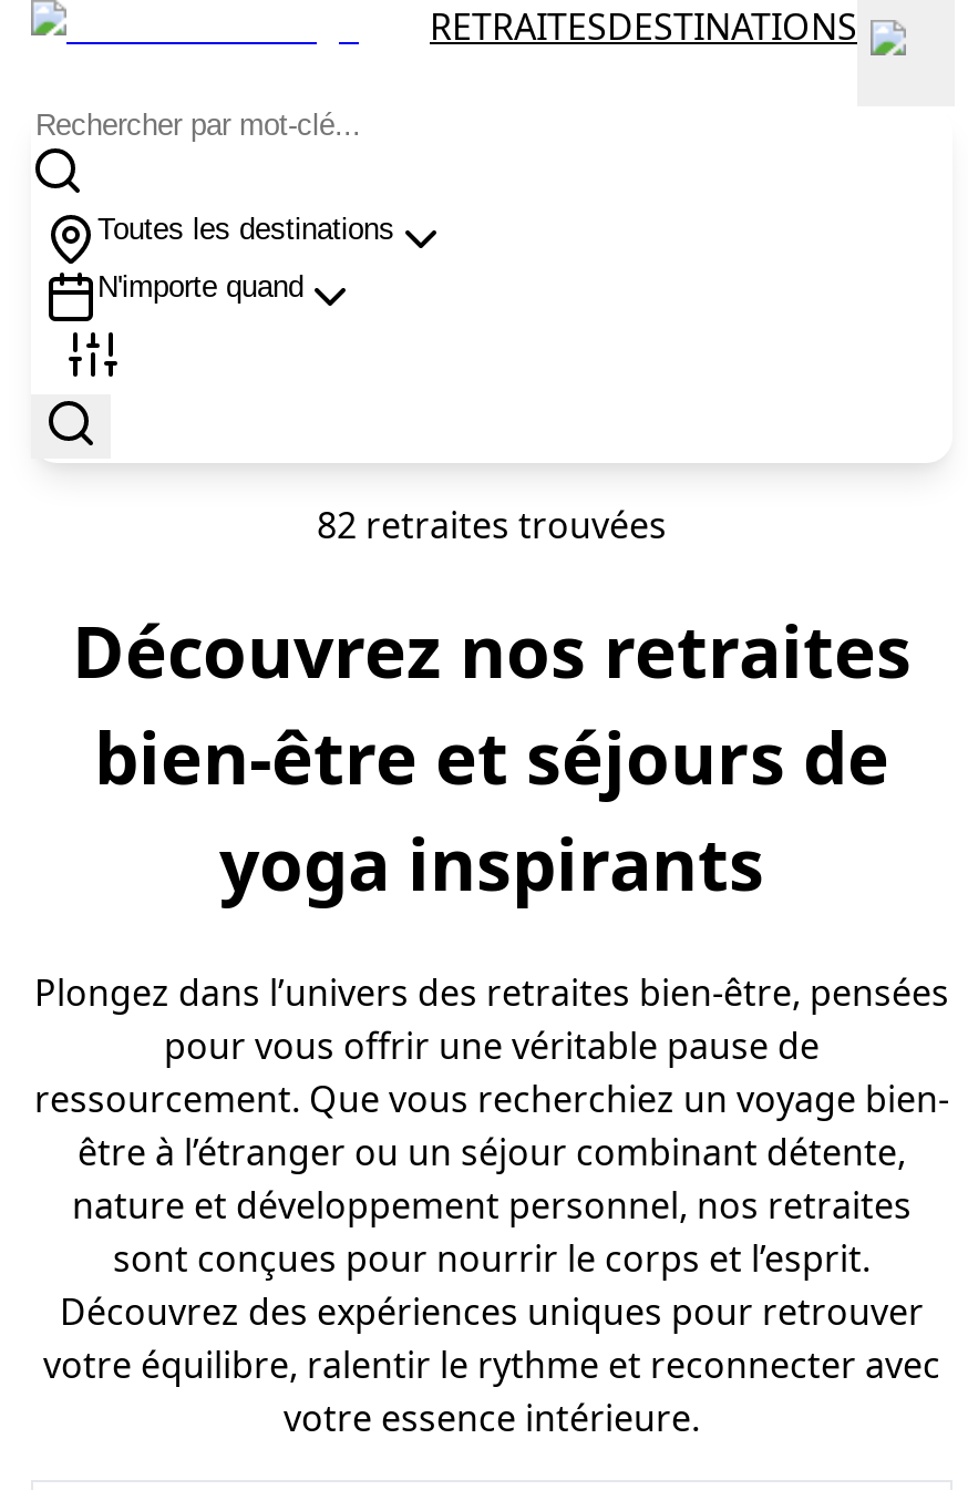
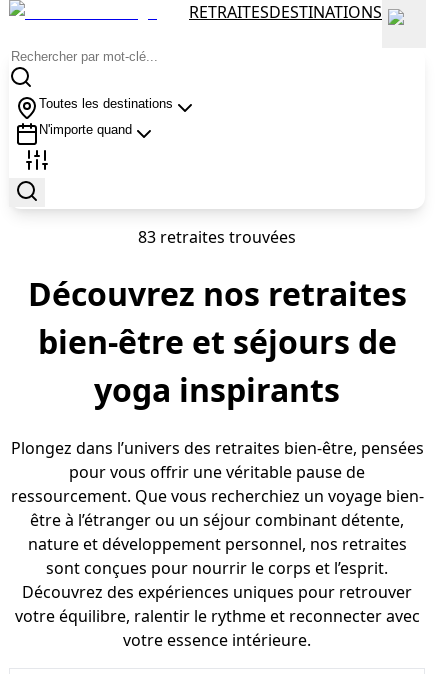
- 82 retraites trouvées
+ 83 retraites trouvées
